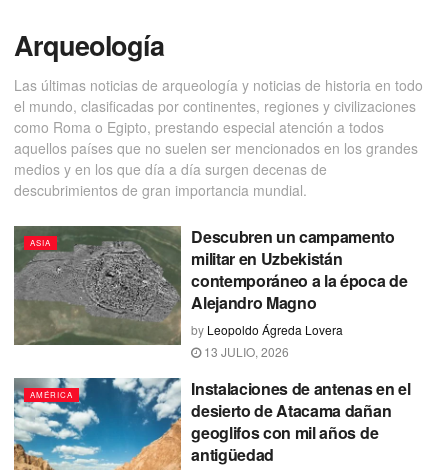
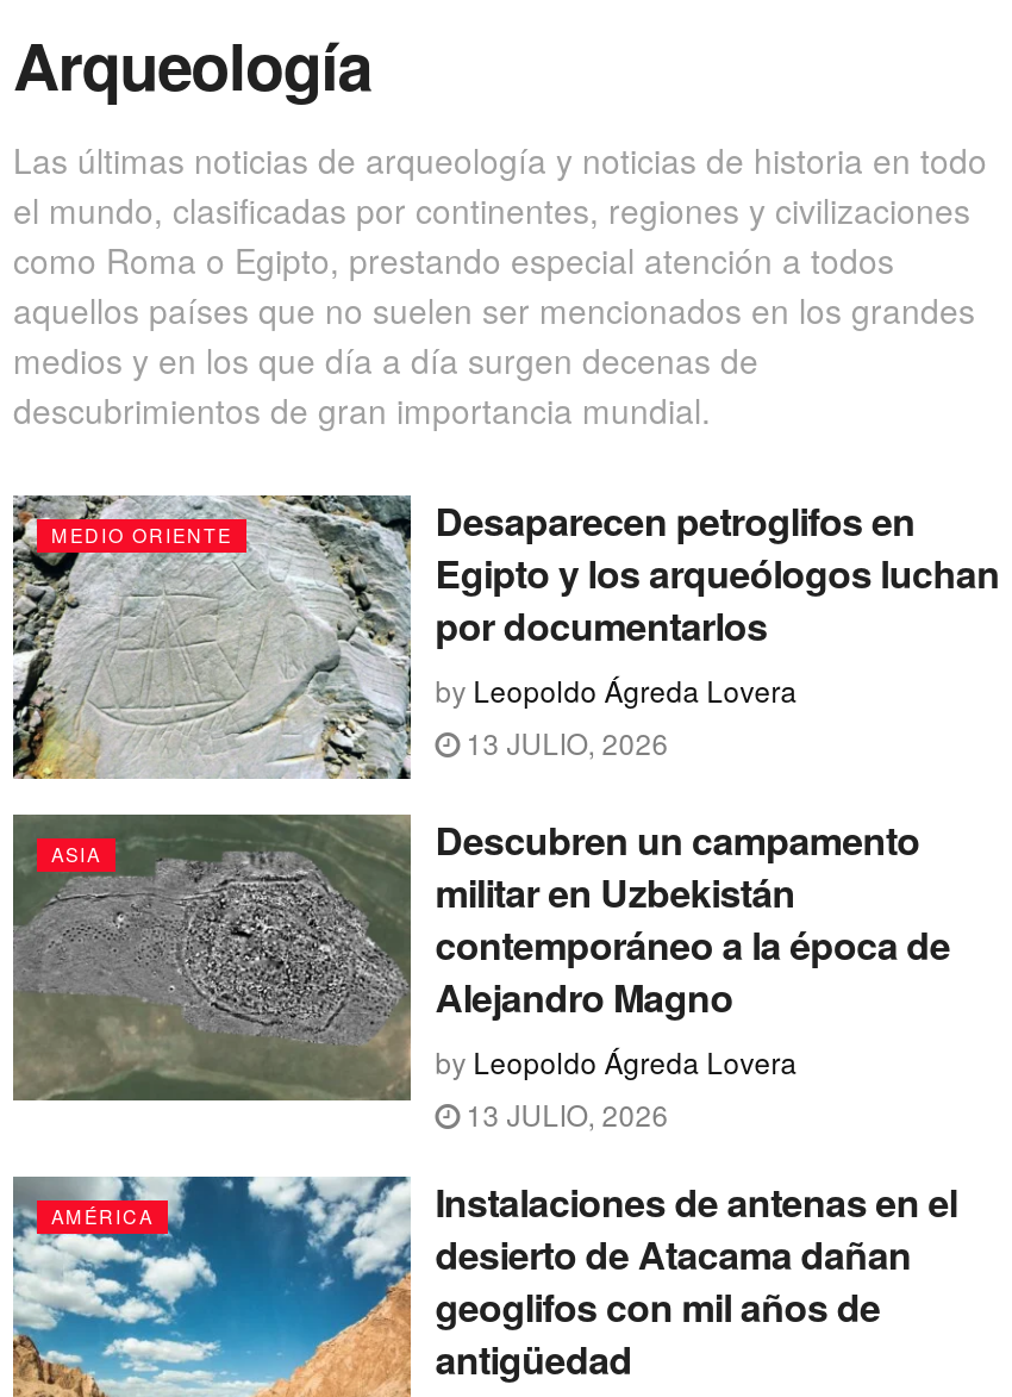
+ [image]
+ MEDIO ORIENTE
+ Desaparecen petroglifos en
+ Egipto y los arqueólogos luchan
+ por documentarlos
+ by Leopoldo Ágreda Lovera
+ 13 JULIO, 2026
